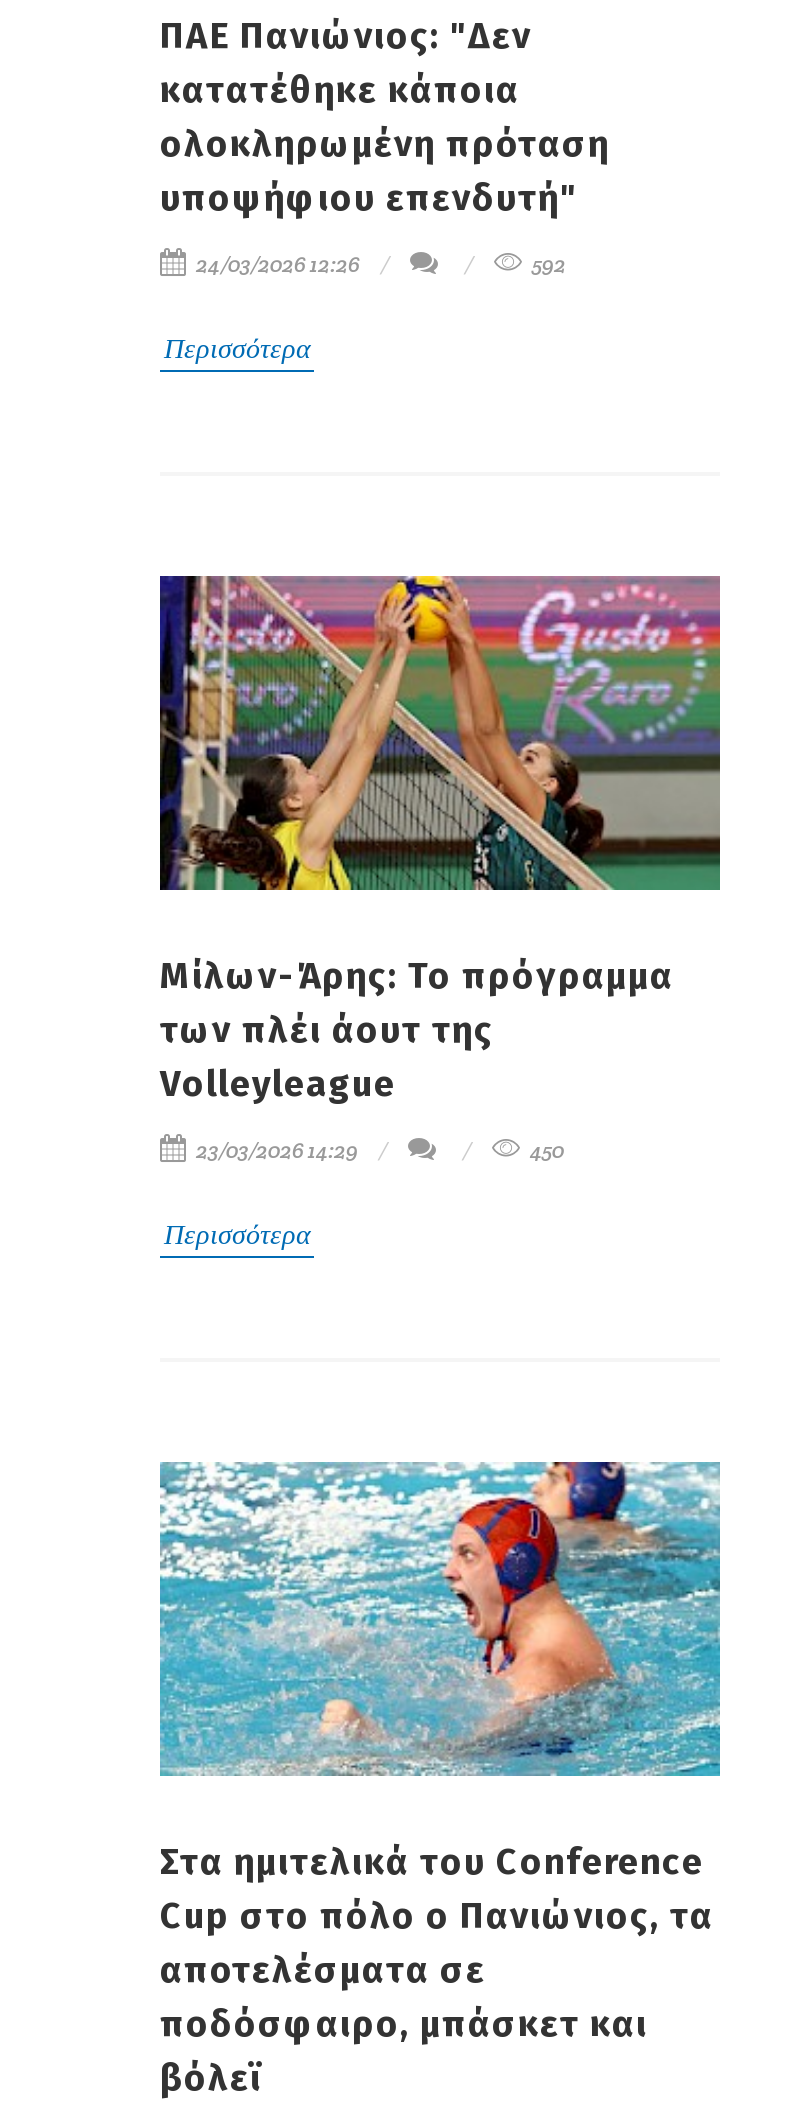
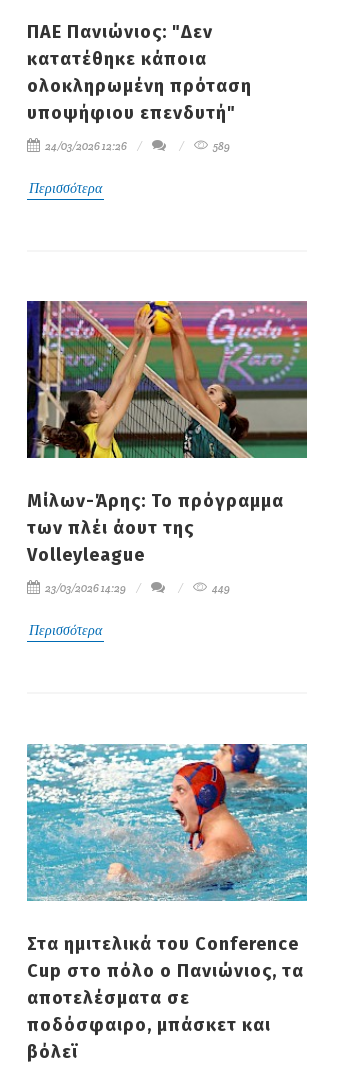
- 592
+ 589

- 450
+ 449
